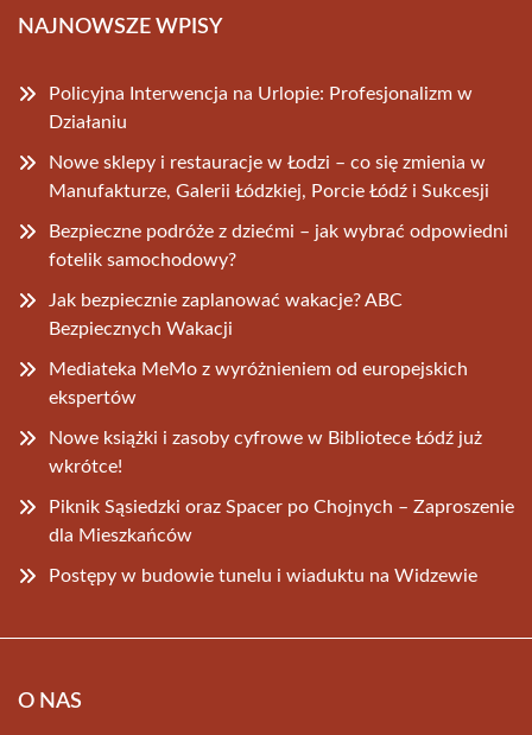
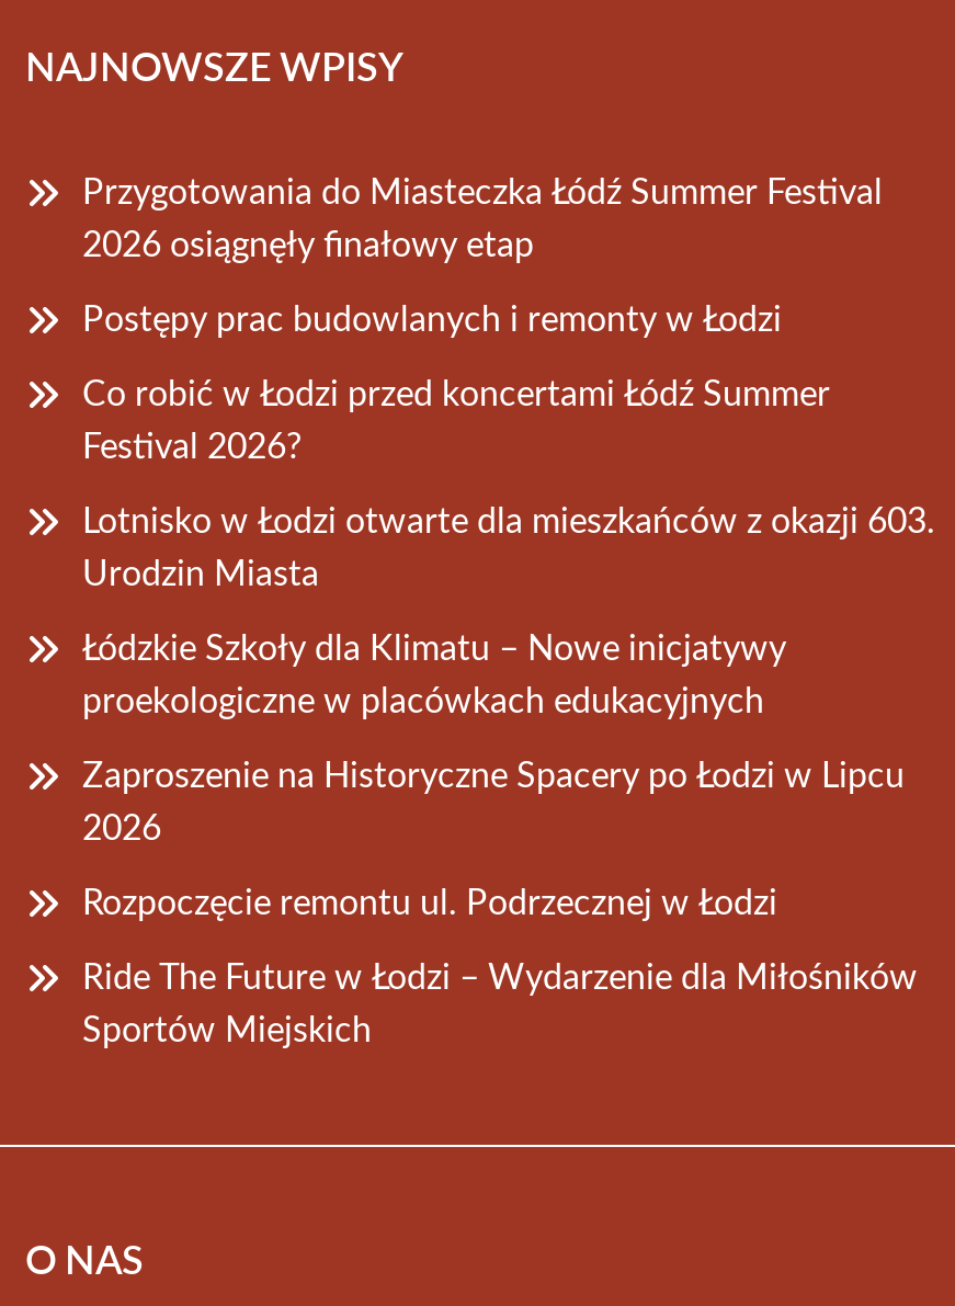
- Policyjna Interwencja na Urlopie: Profesjonalizm w
- Działaniu
- Nowe sklepy i restauracje w Łodzi – co się zmienia w
- Manufakturze, Galerii Łódzkiej, Porcie Łódź i Sukcesji
- Bezpieczne podróże z dziećmi – jak wybrać odpowiedni
- fotelik samochodowy?
- Jak bezpiecznie zaplanować wakacje? ABC
- Bezpiecznych Wakacji
- Mediateka MeMo z wyróżnieniem od europejskich
- ekspertów
- Nowe książki i zasoby cyfrowe w Bibliotece Łódź już
- wkrótce!
- Piknik Sąsiedzki oraz Spacer po Chojnych – Zaproszenie
- dla Mieszkańców
- Postępy w budowie tunelu i wiaduktu na Widzewie
+ Przygotowania do Miasteczka Łódź Summer Festival
+ 2026 osiągnęły finałowy etap
+ Postępy prac budowlanych i remonty w Łodzi
+ Co robić w Łodzi przed koncertami Łódź Summer
+ Festival 2026?
+ Lotnisko w Łodzi otwarte dla mieszkańców z okazji 603.
+ Urodzin Miasta
+ Łódzkie Szkoły dla Klimatu – Nowe inicjatywy
+ proekologiczne w placówkach edukacyjnych
+ Zaproszenie na Historyczne Spacery po Łodzi w Lipcu
+ 2026
+ Rozpoczęcie remontu ul. Podrzecznej w Łodzi
+ Ride The Future w Łodzi – Wydarzenie dla Miłośników
+ Sportów Miejskich
